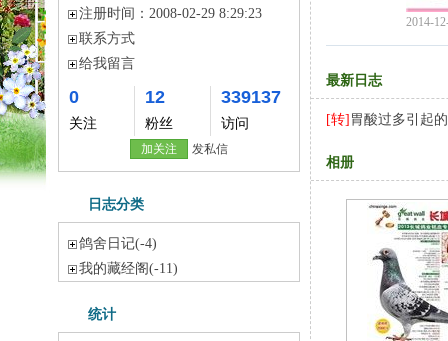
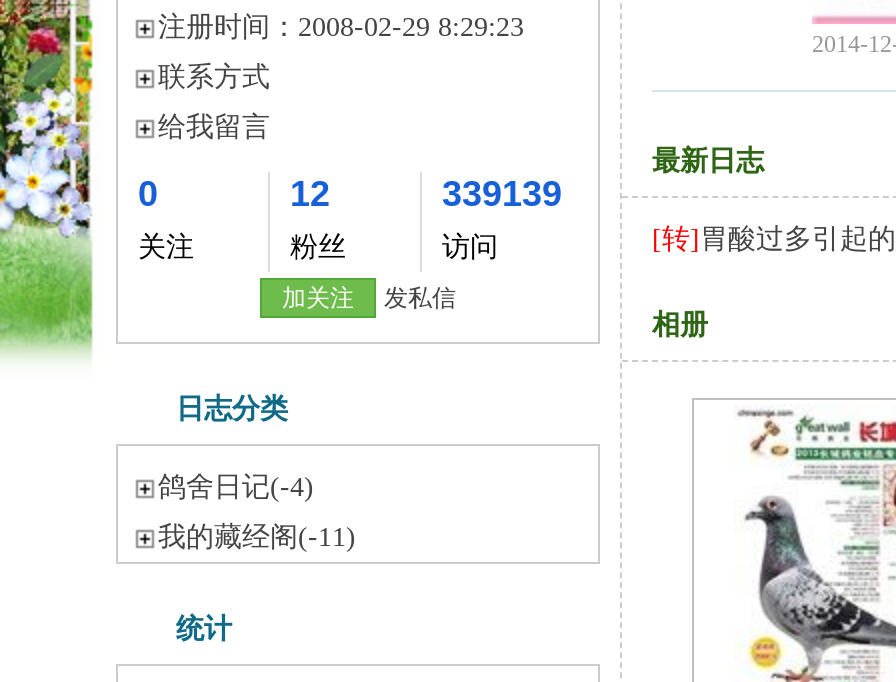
- 339137
+ 339139
